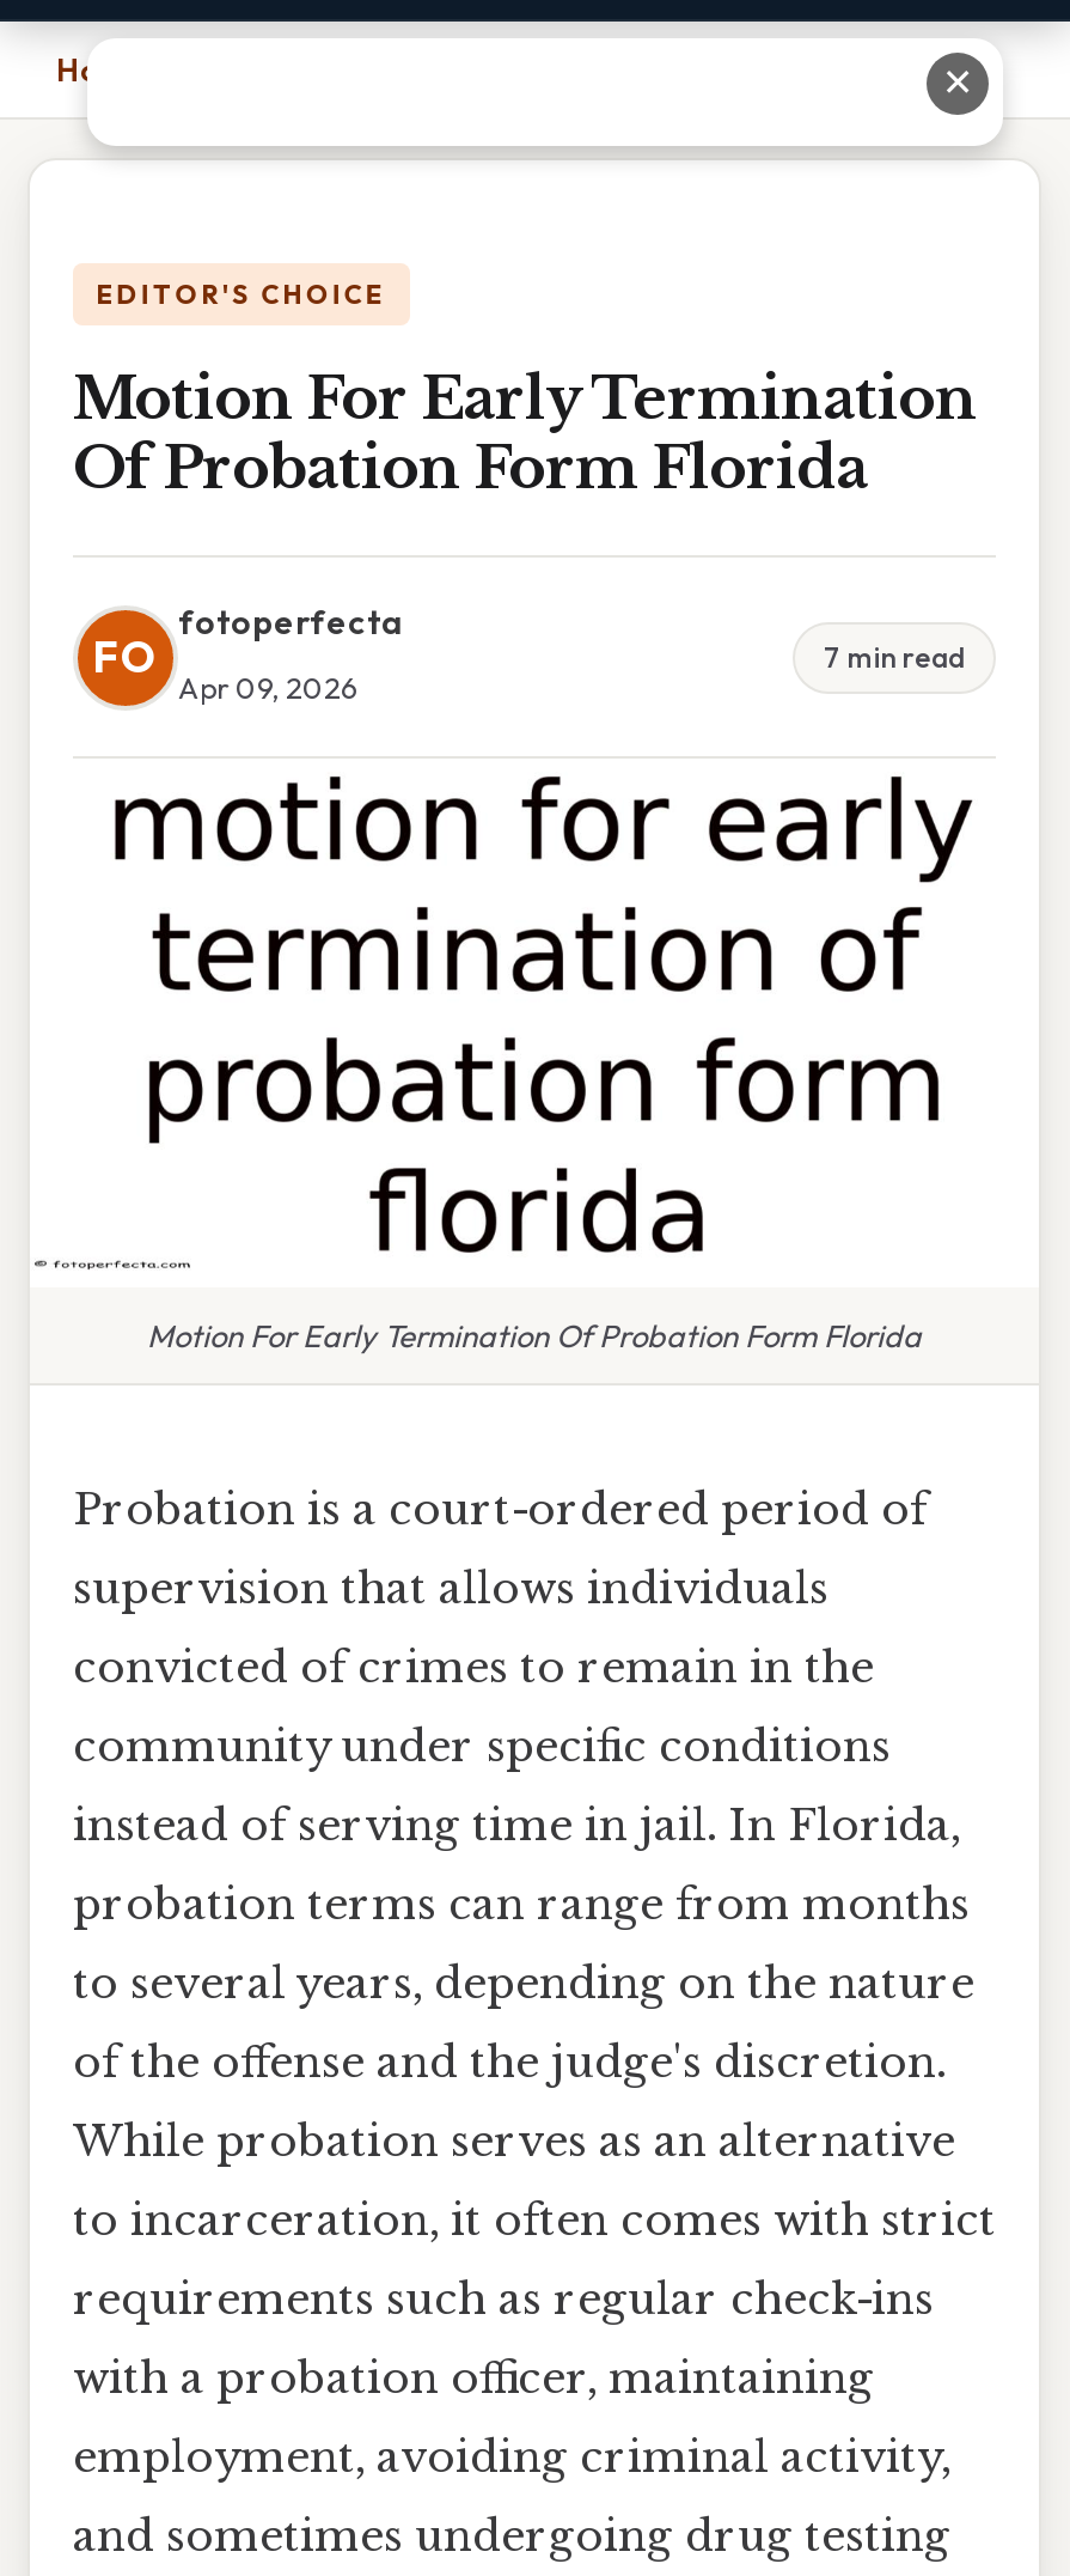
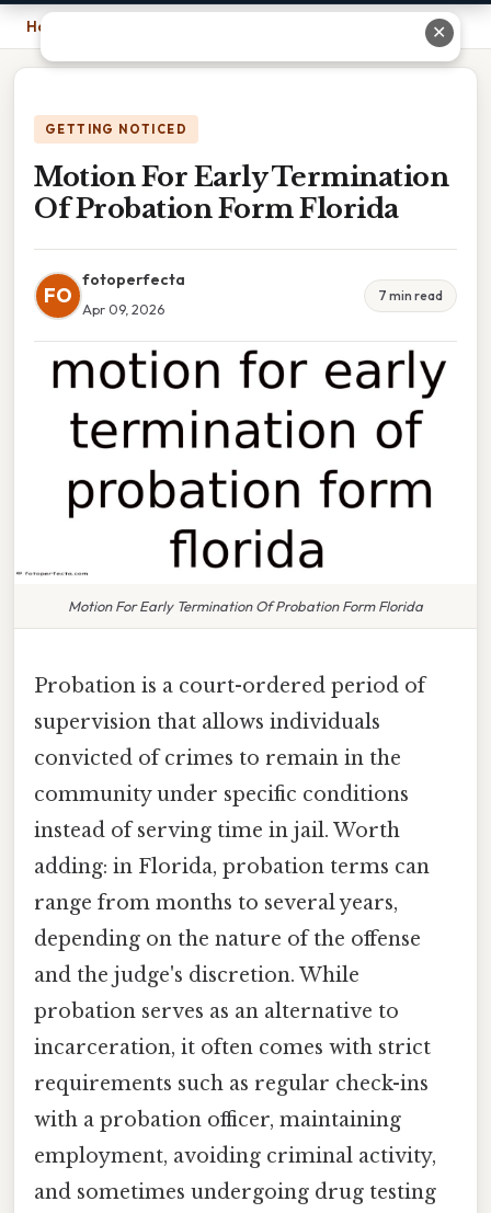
- EDITOR'S CHOICE
+ GETTING NOTICED

- instead of serving time in jail. In Florida,
- probation terms can range from months
- to several years, depending on the nature
- of the offense and the judge's discretion.
- While probation serves as an alternative
- to incarceration, it often comes with strict
+ instead of serving time in jail. Worth
+ adding: in Florida, probation terms can
+ range from months to several years,
+ depending on the nature of the offense
+ and the judge's discretion. While
+ probation serves as an alternative to
+ incarceration, it often comes with strict
